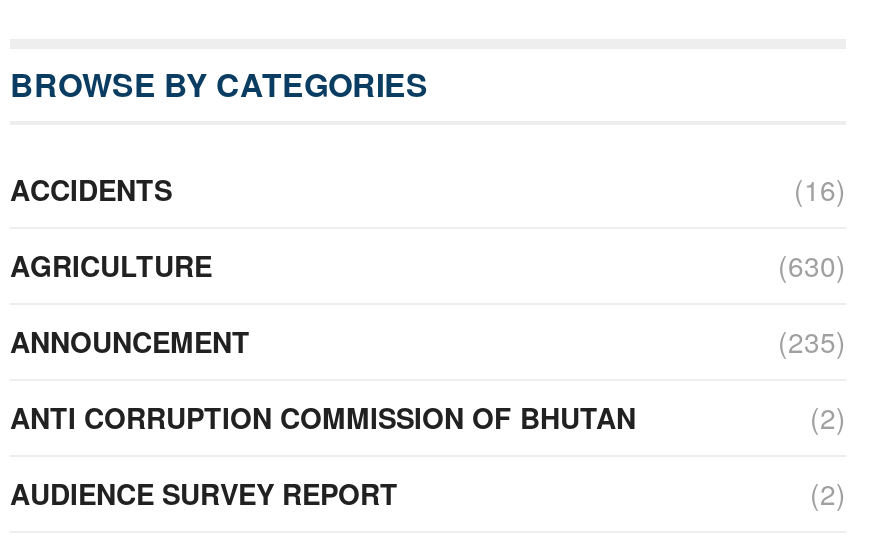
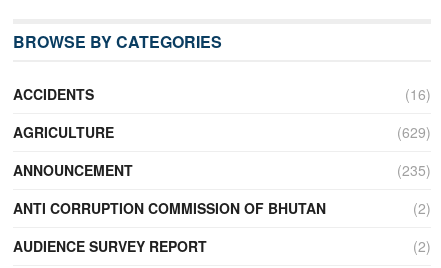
- (630)
+ (629)
